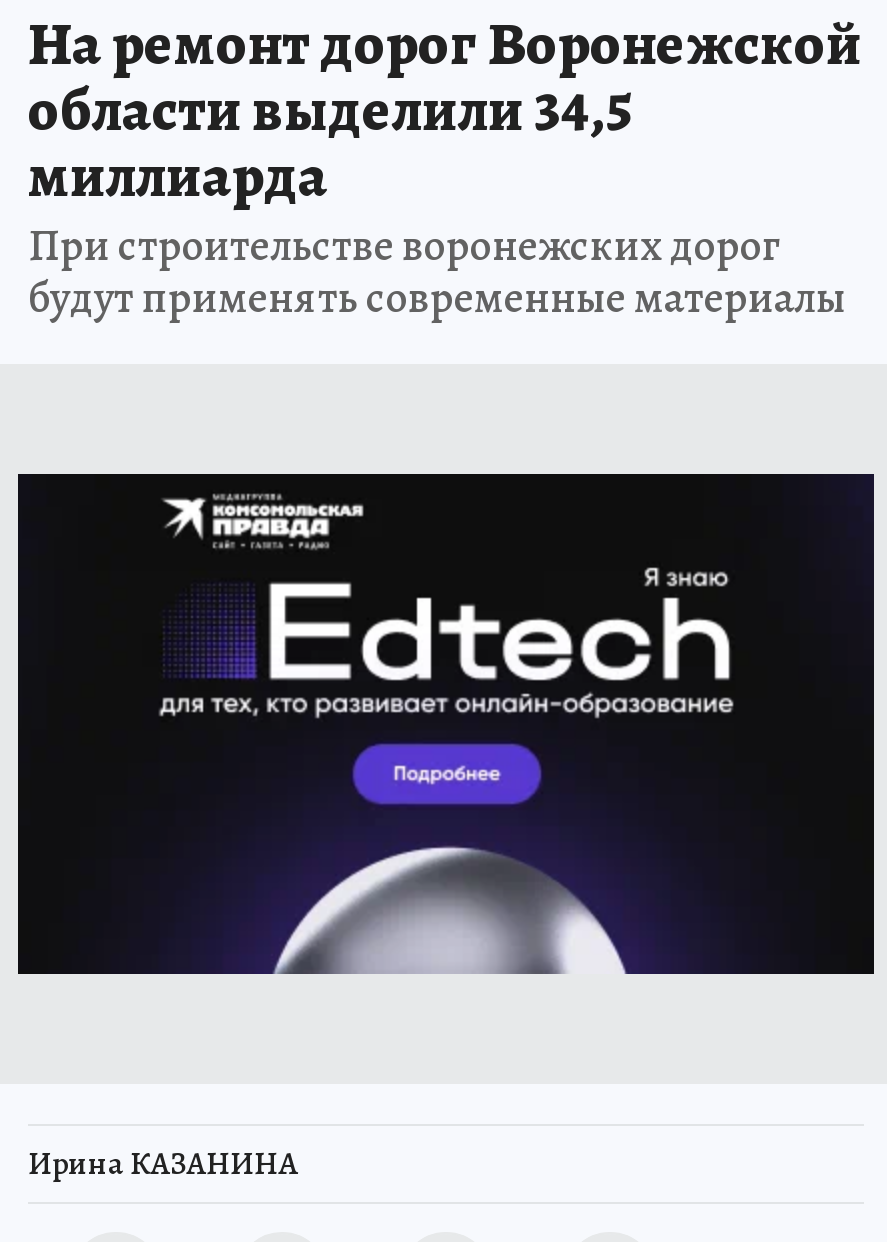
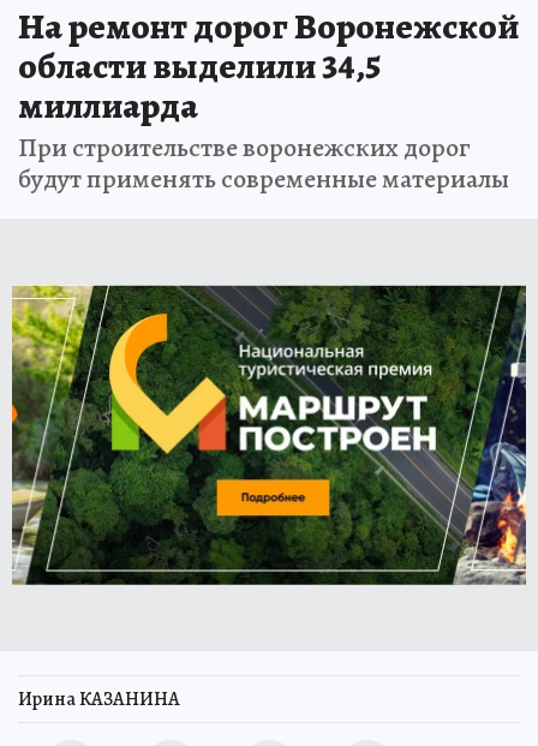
- [image]
+ [image]
